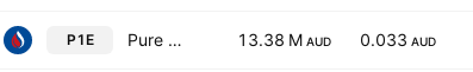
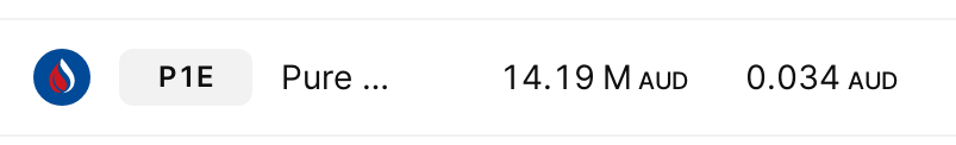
- 13.38 M AUD
- 0.033 AUD
+ 14.19 M AUD
+ 0.034 AUD
